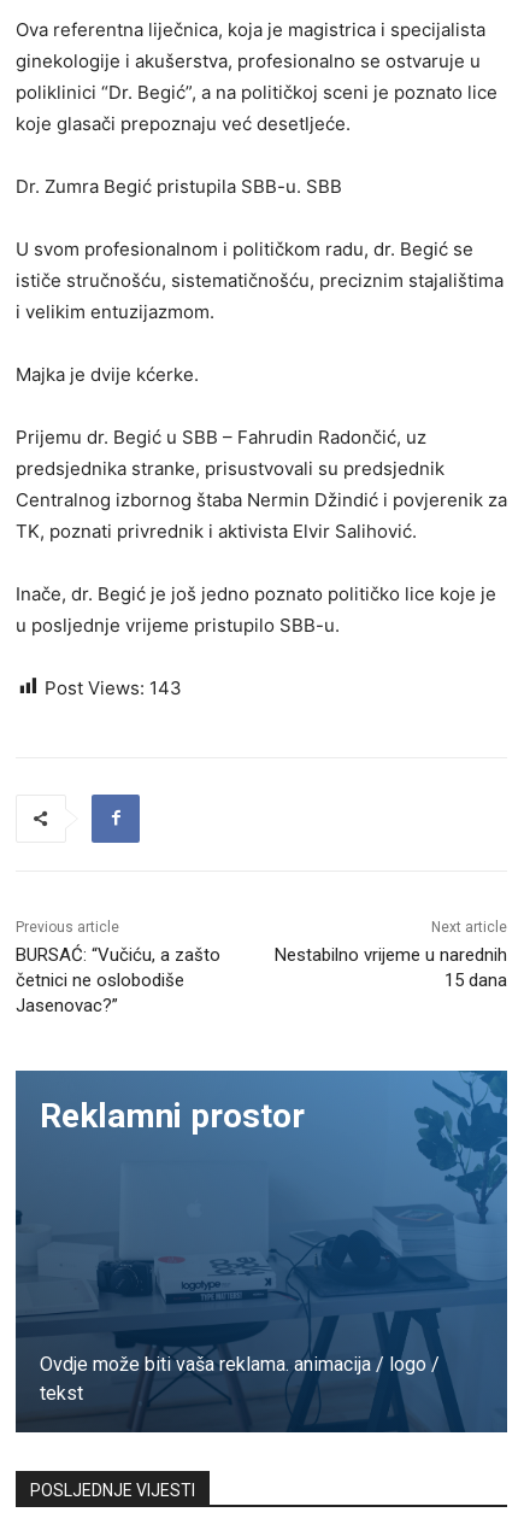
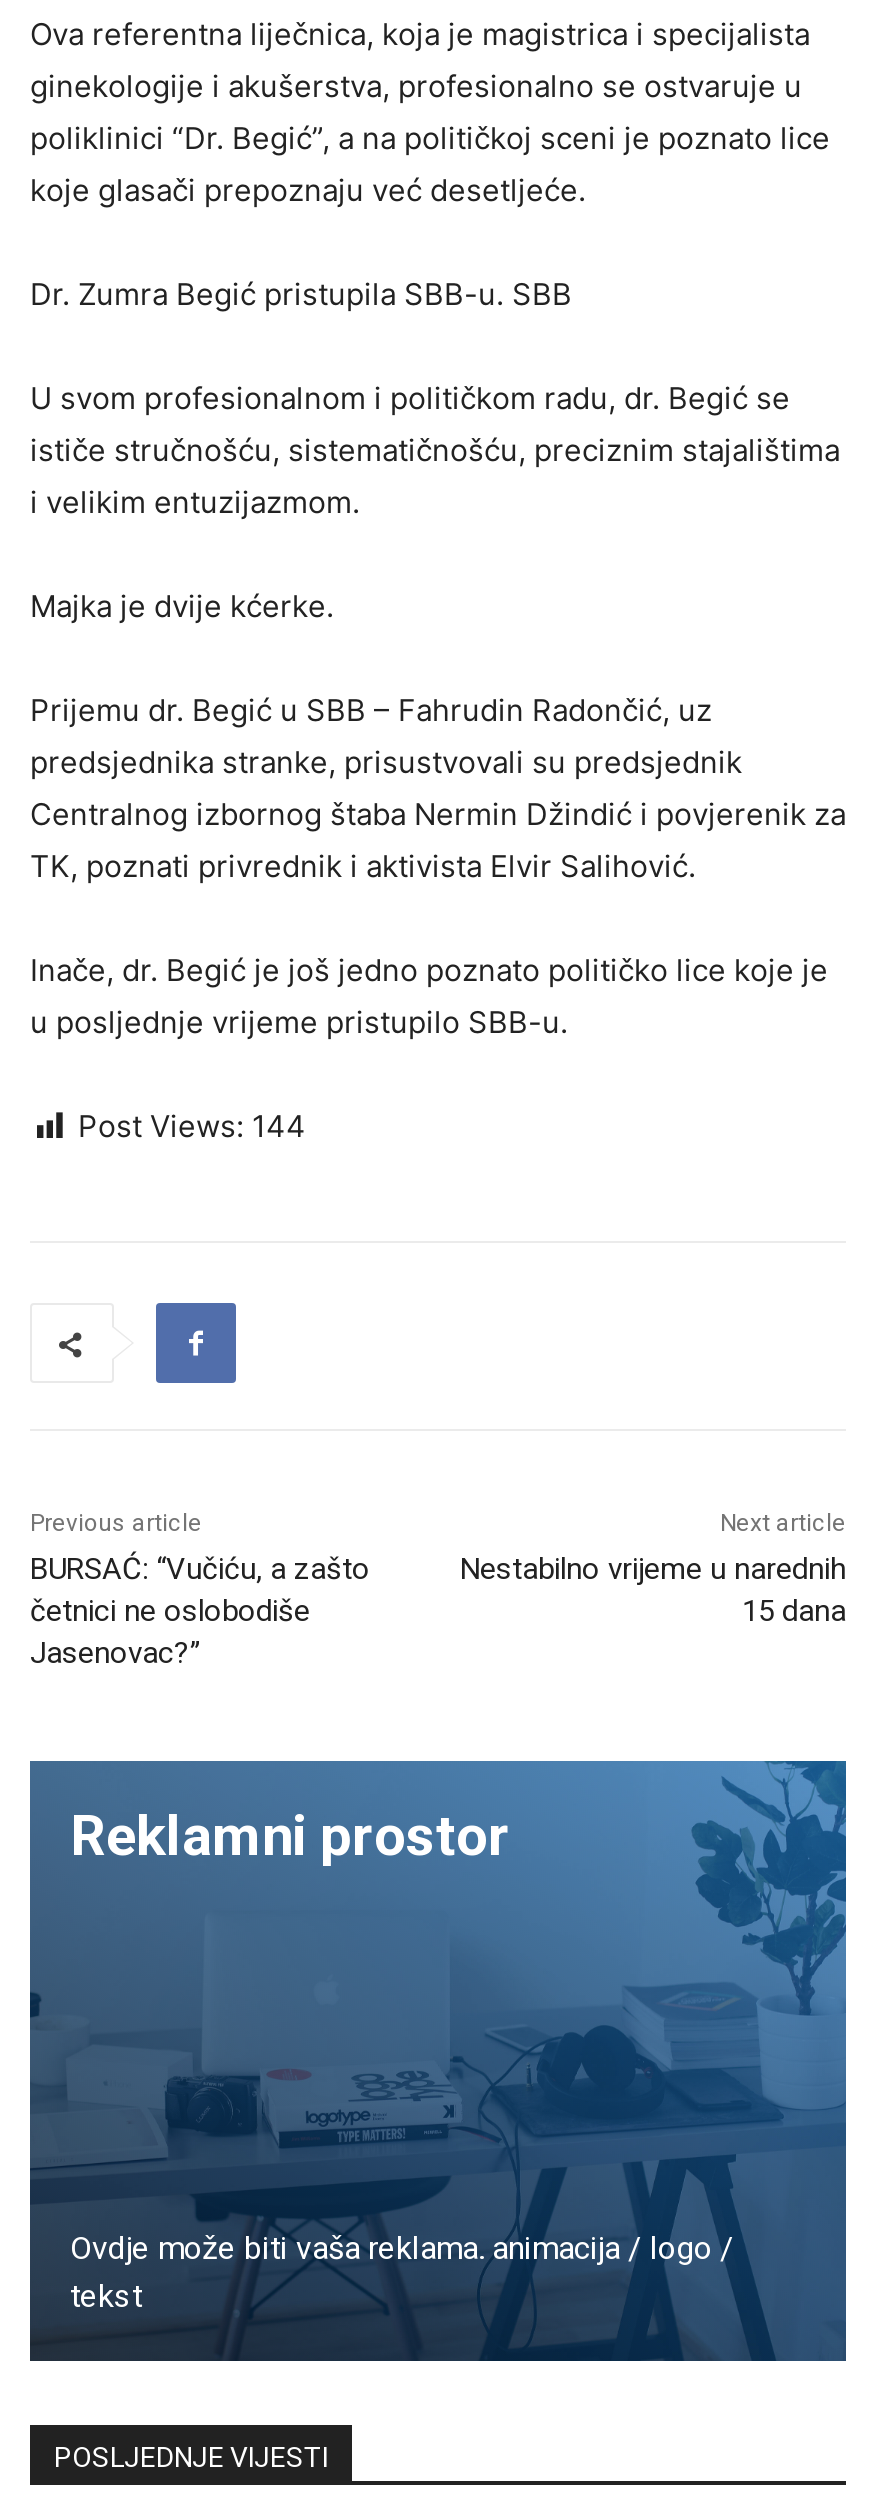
- Post Views: 143
+ Post Views: 144
